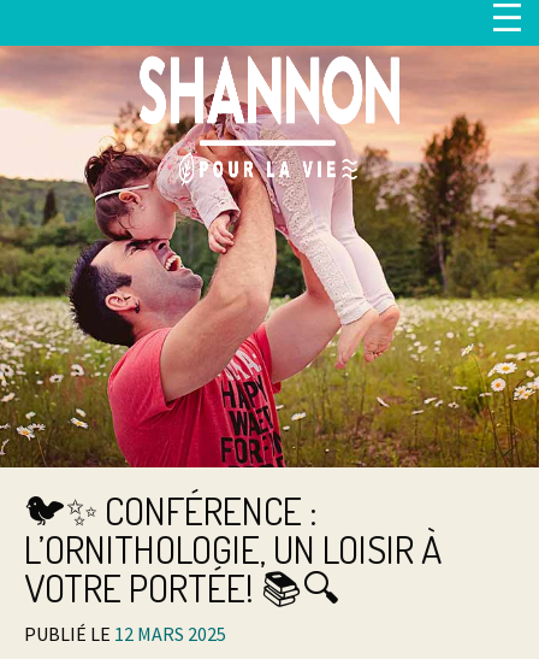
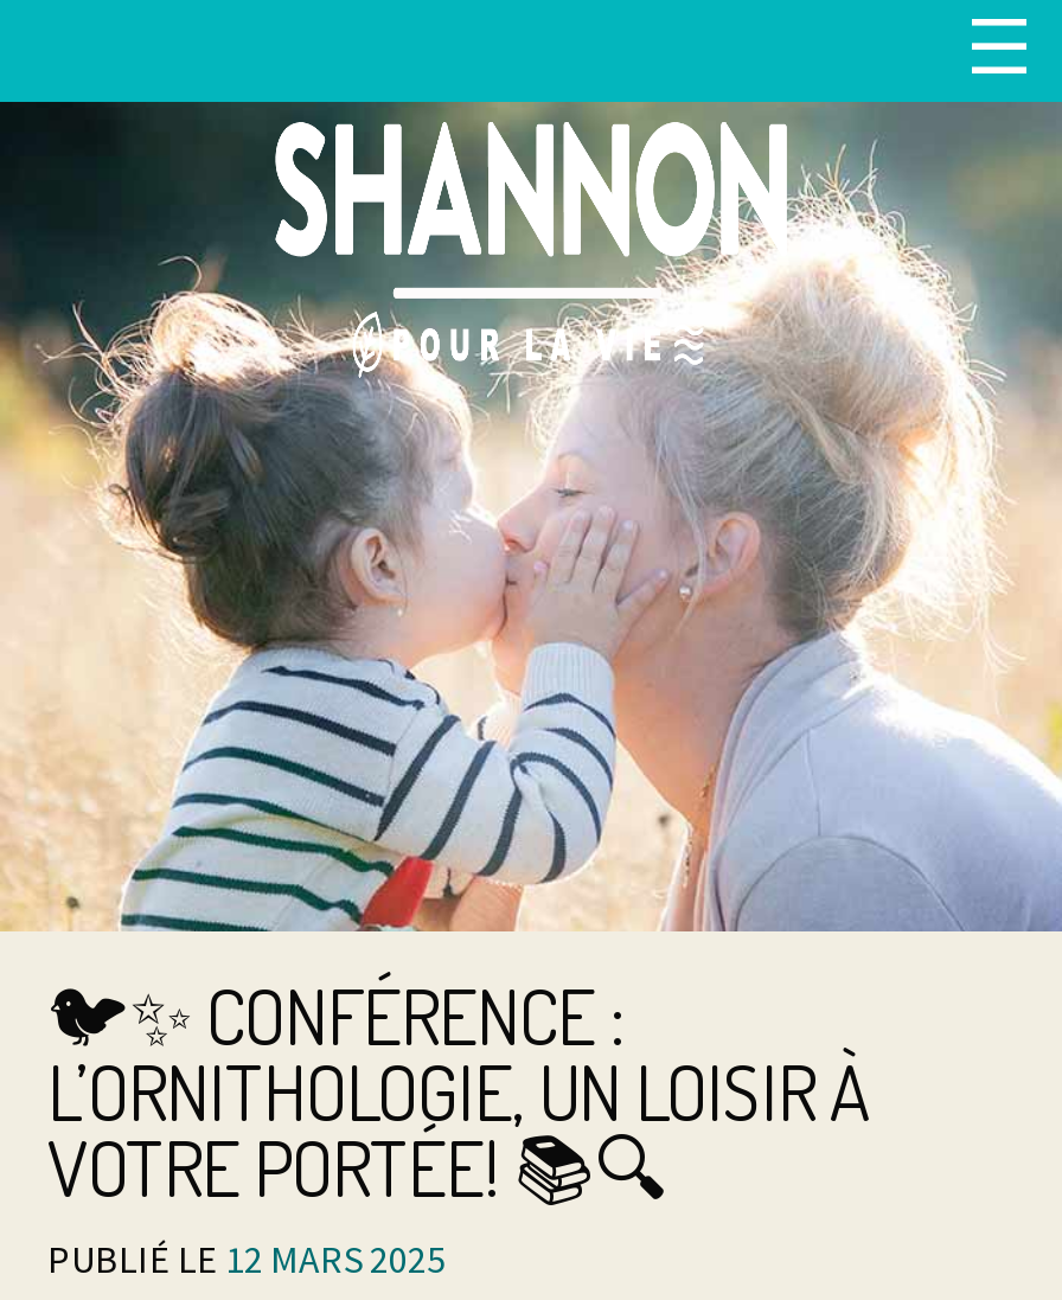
- [image]
+ [image]
